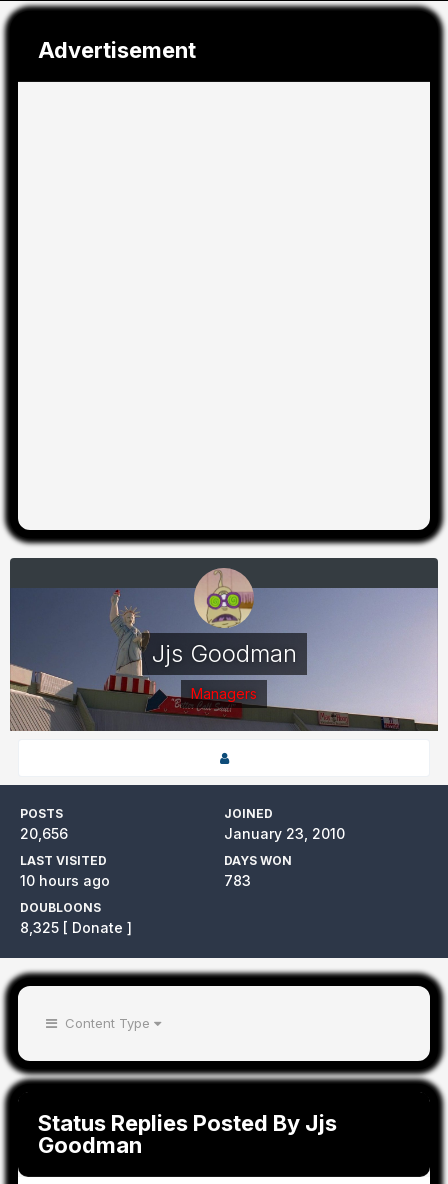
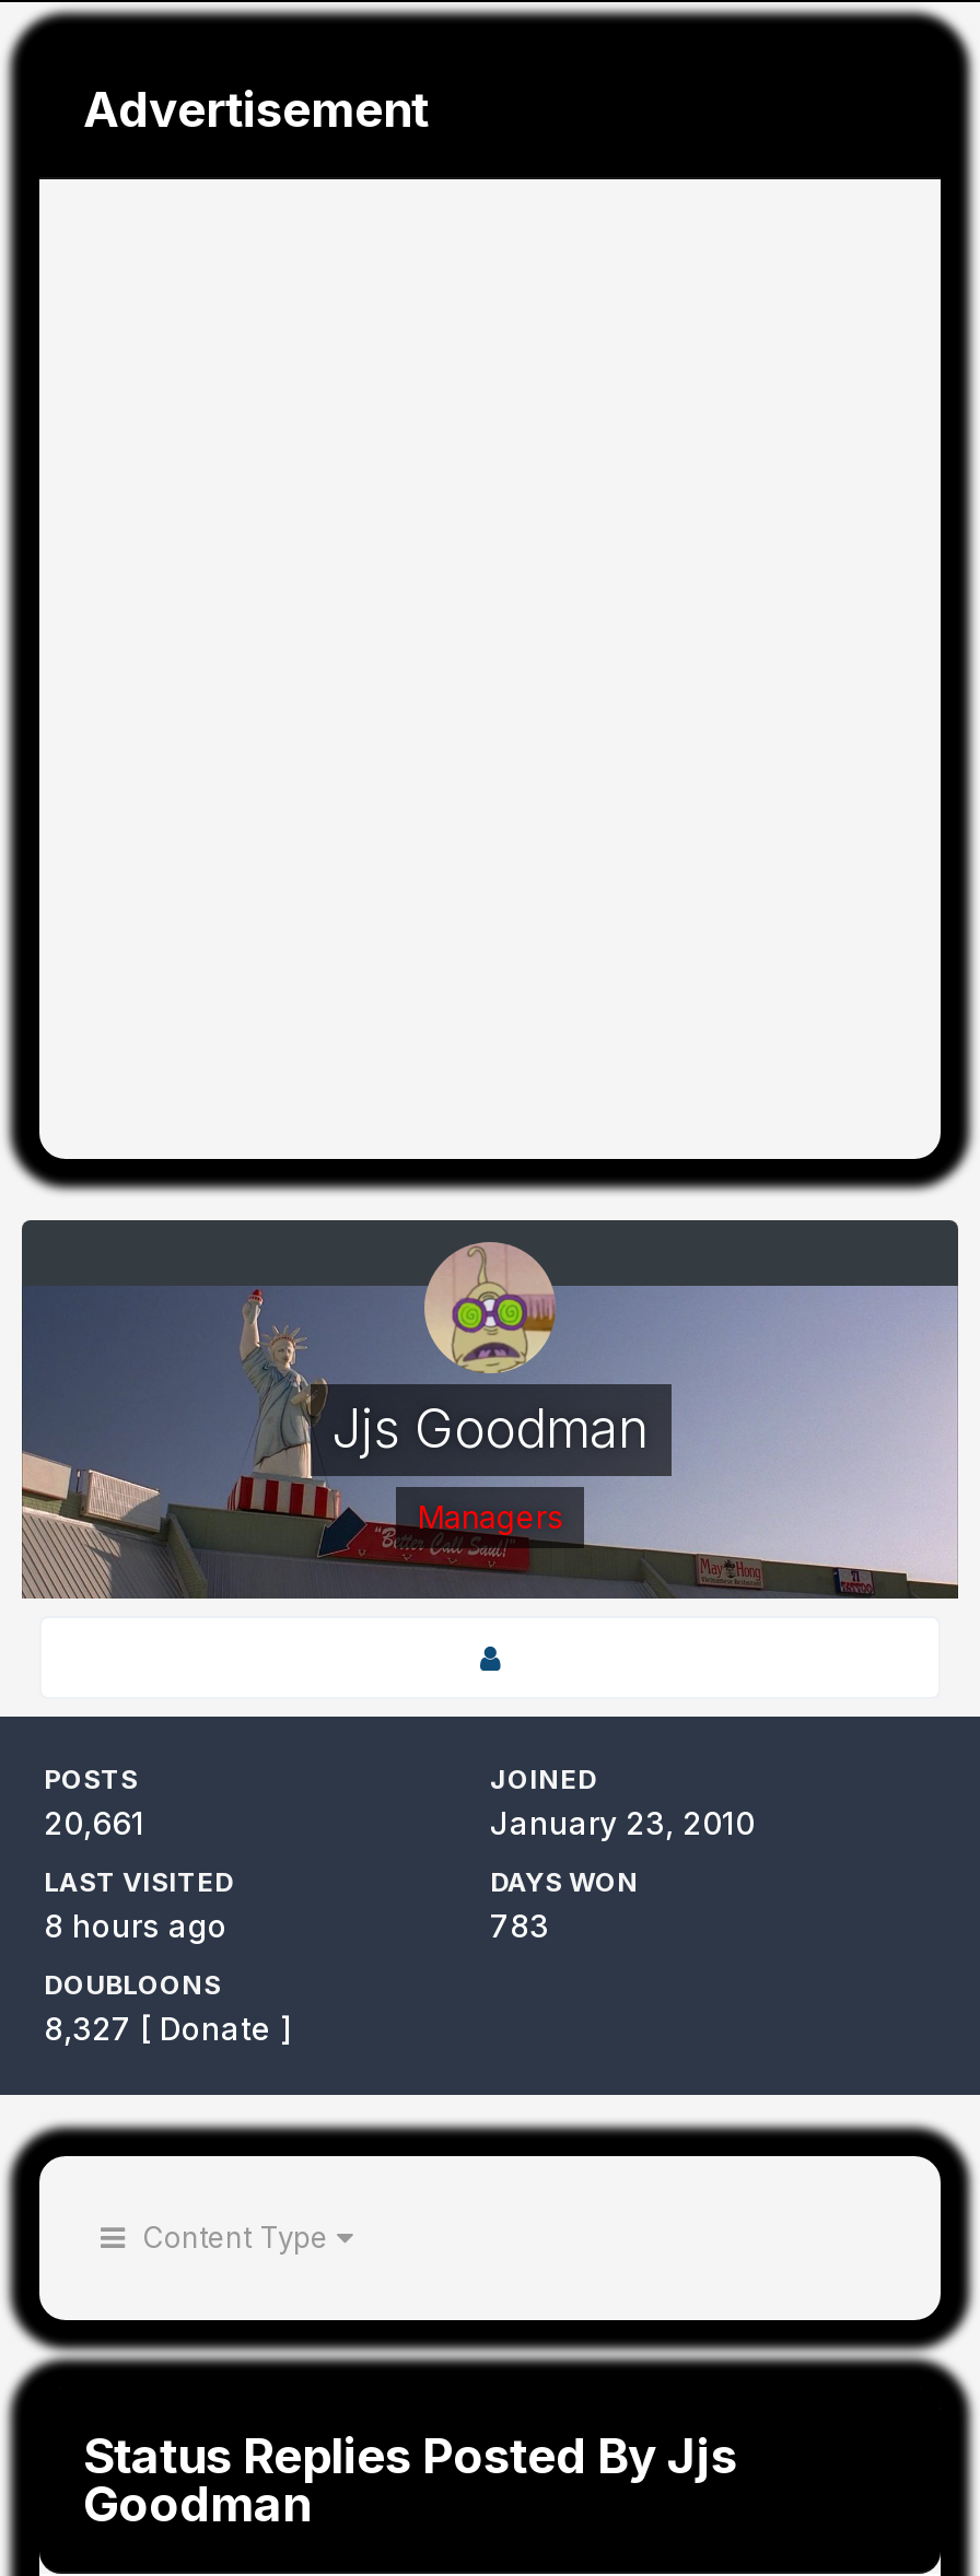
- 20,656
+ 20,661

- 10 hours ago
+ 8 hours ago

- 8,325 [ Donate ]
+ 8,327 [ Donate ]
